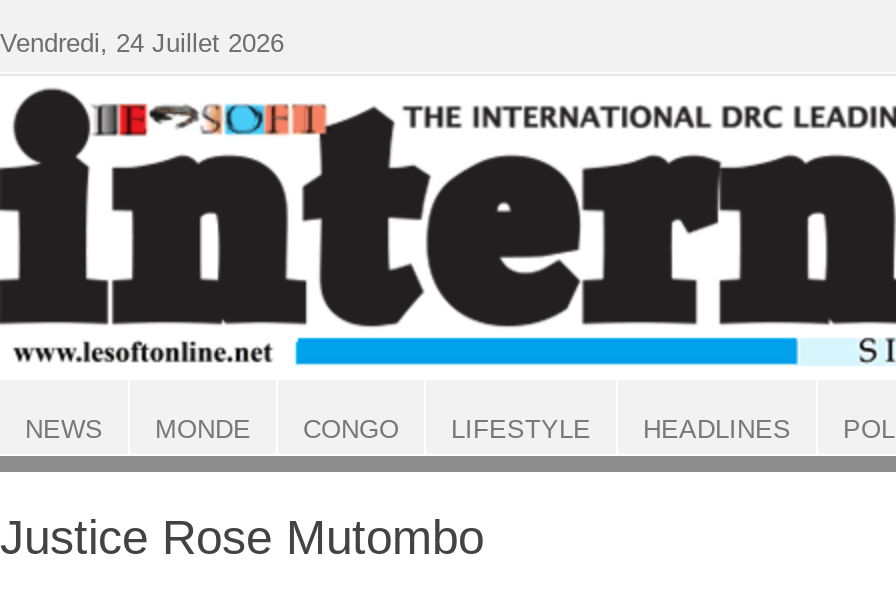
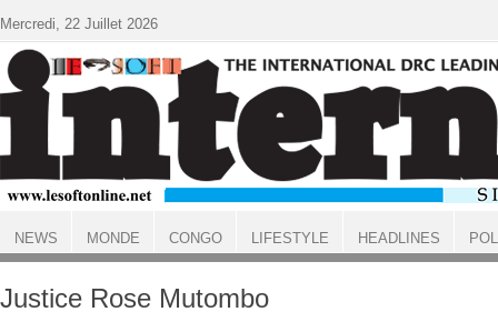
- Vendredi, 24 Juillet 2026
+ Mercredi, 22 Juillet 2026
